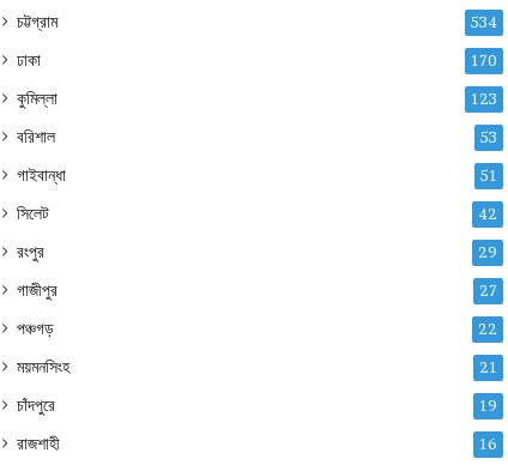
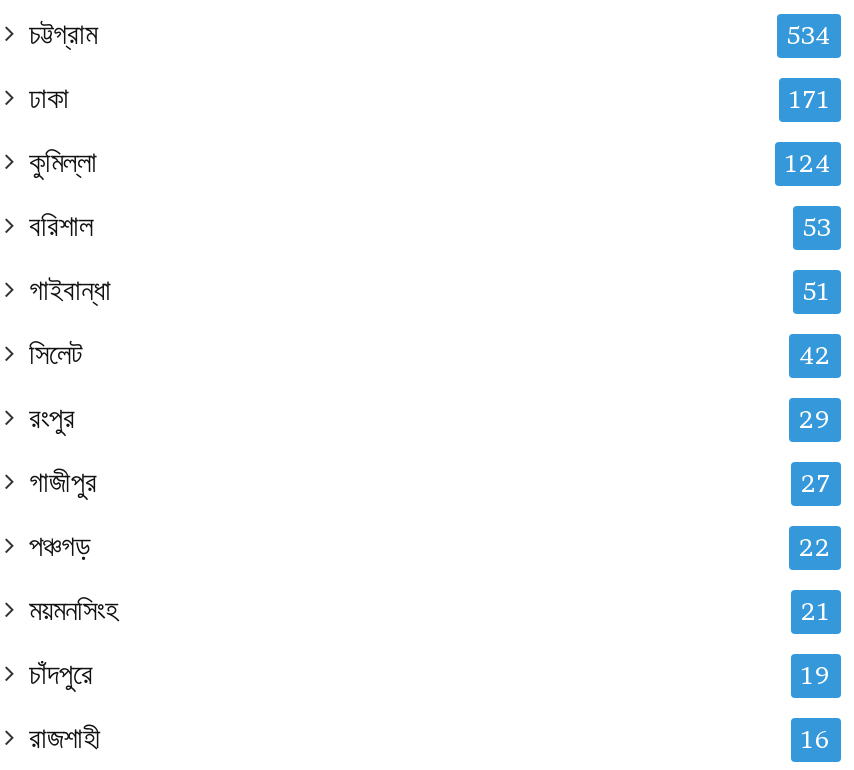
- 170
+ 171

- 123
+ 124
